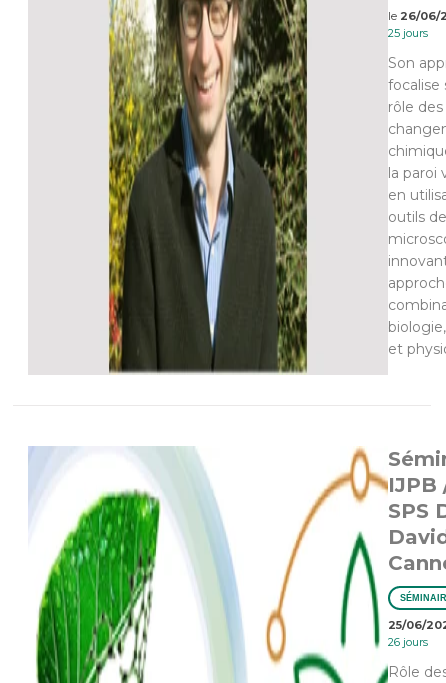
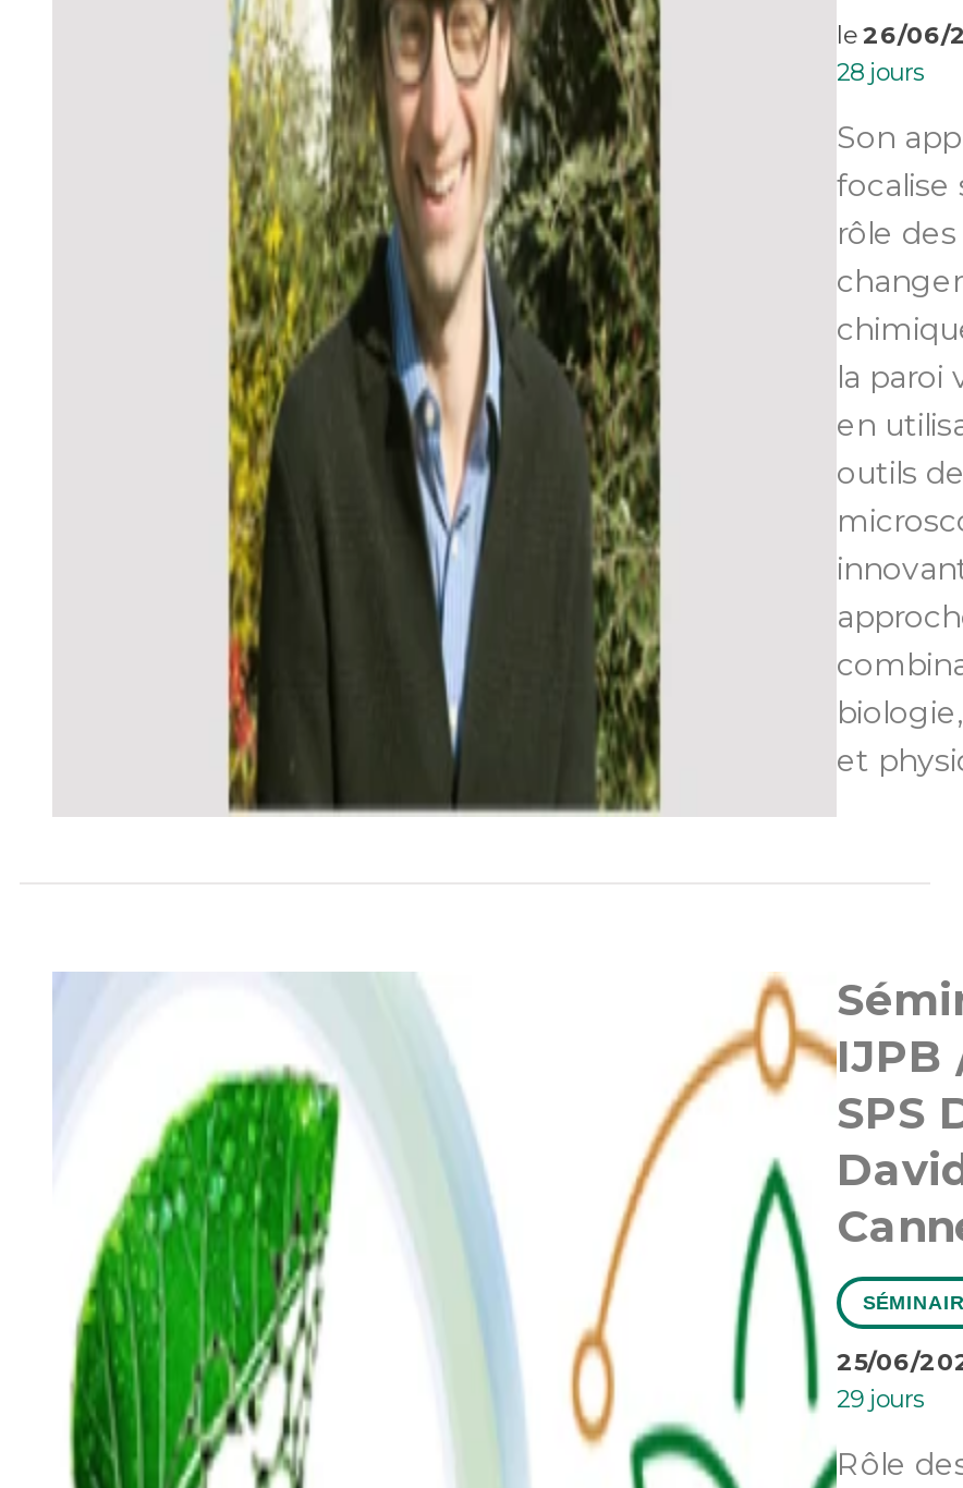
- 25 jours
+ 28 jours

- 26 jours
+ 29 jours
